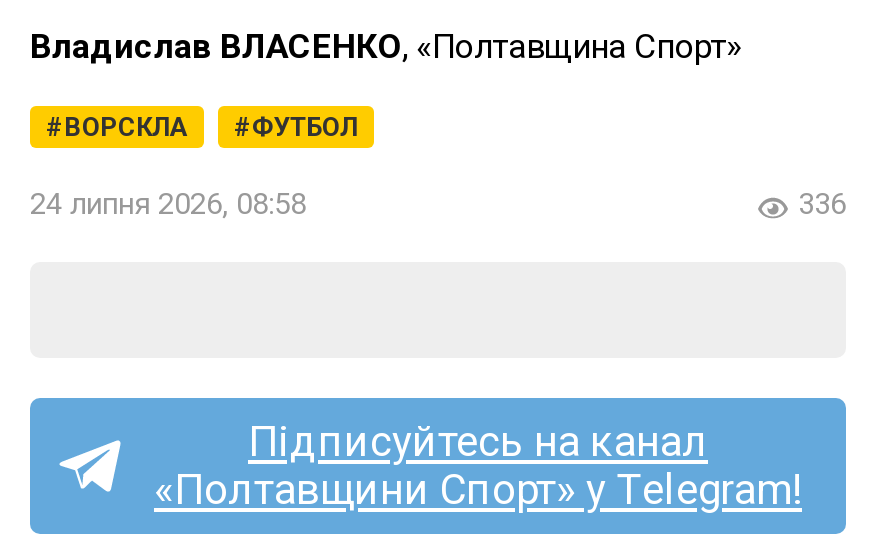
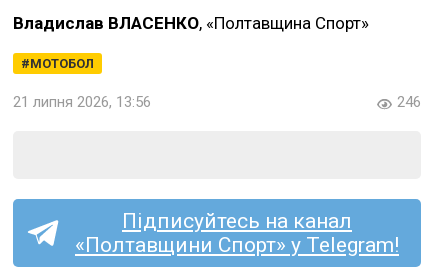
- ВОРСКЛА
- ФУТБОЛ
+ МОТОБОЛ

- 24 липня 2026, 08:58
- 336
+ 21 липня 2026, 13:56
+ 246
